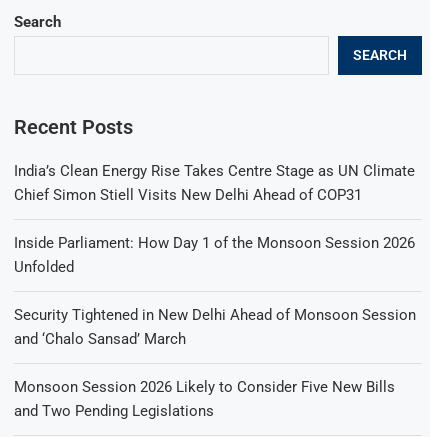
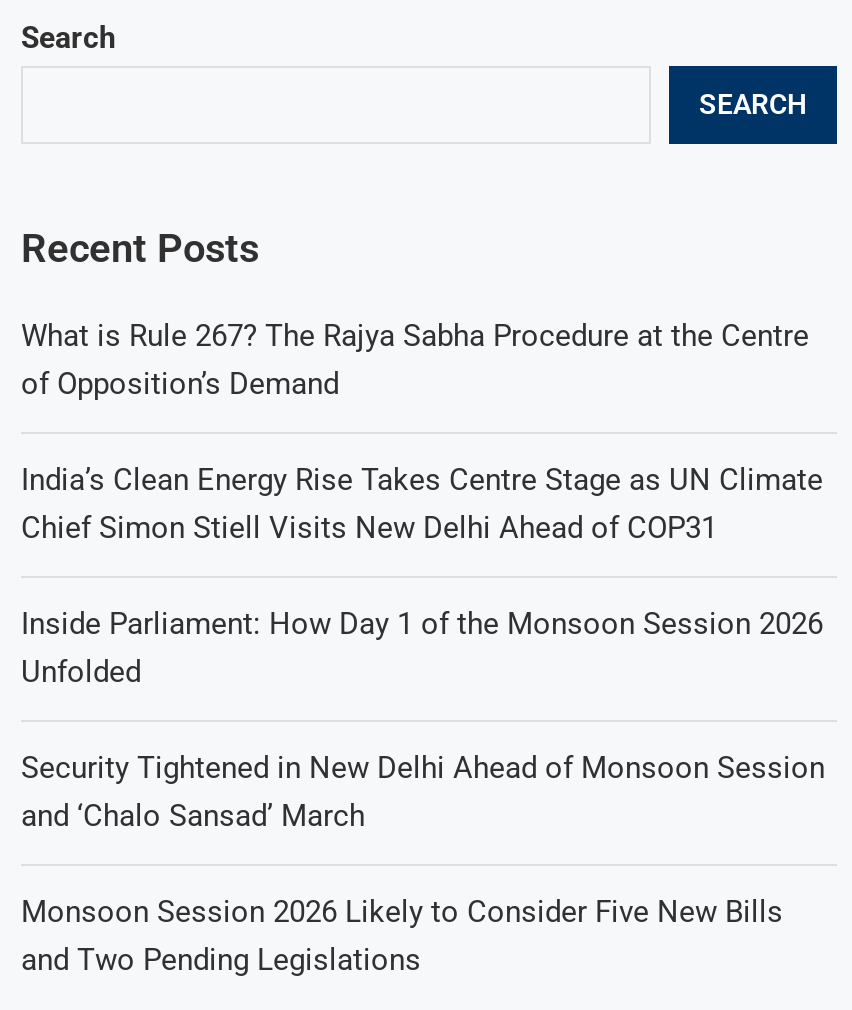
+ What is Rule 267? The Rajya Sabha Procedure at the Centre
+ of Opposition’s Demand
